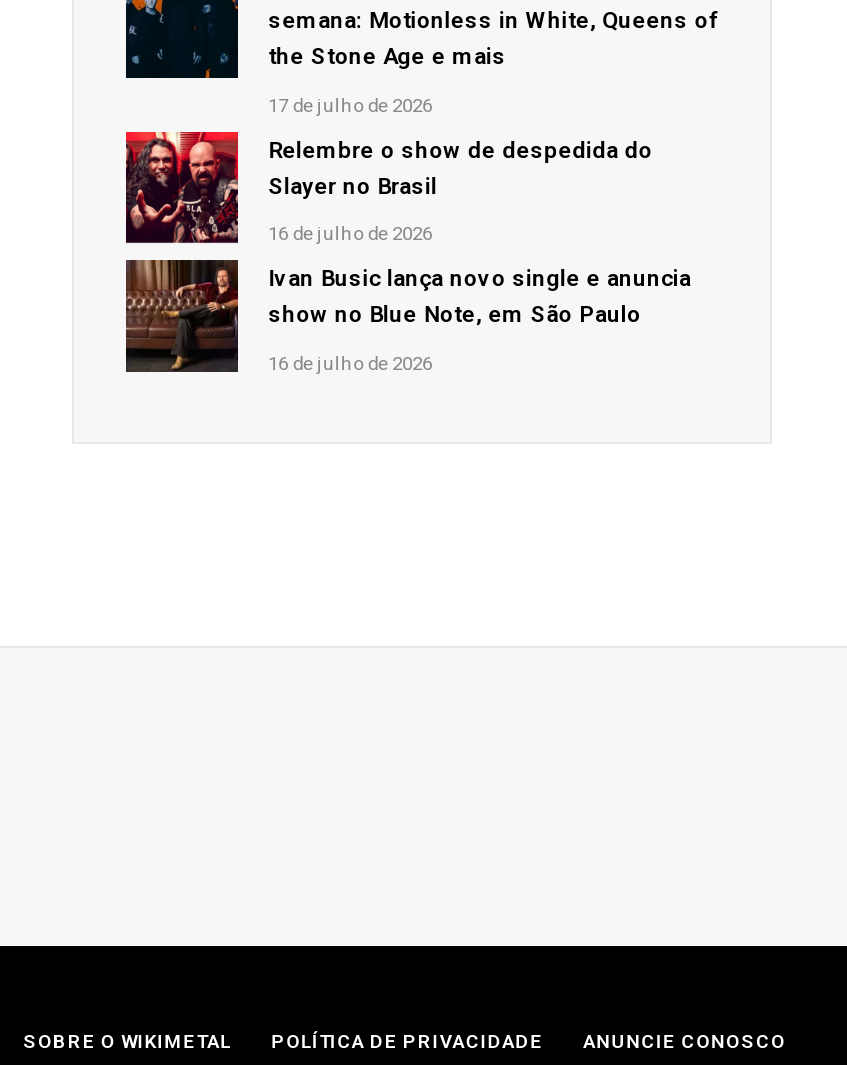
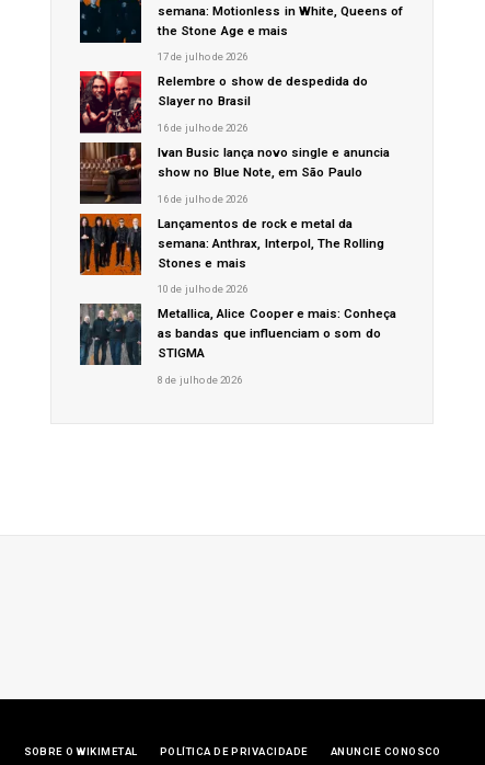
+ [image]
+ Lançamentos de rock e metal da
+ semana: Anthrax, Interpol, The Rolling
+ Stones e mais
+ 10 de julho de 2026
+ Metallica, Alice Cooper e mais: Conheça
+ as bandas que influenciam o som do
+ STIGMA
+ 8 de julho de 2026

+ [image]
